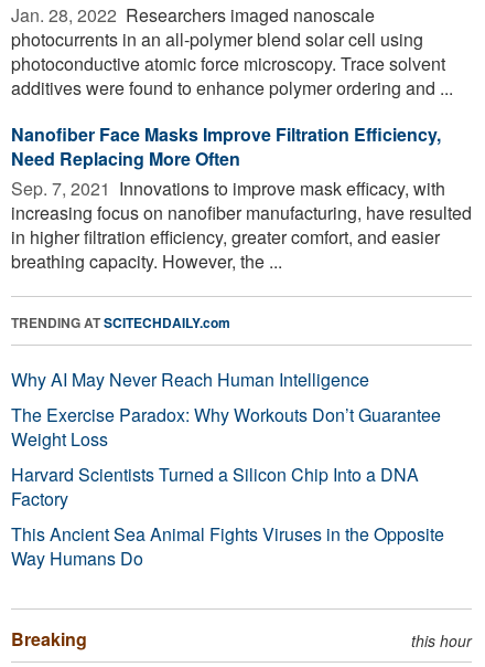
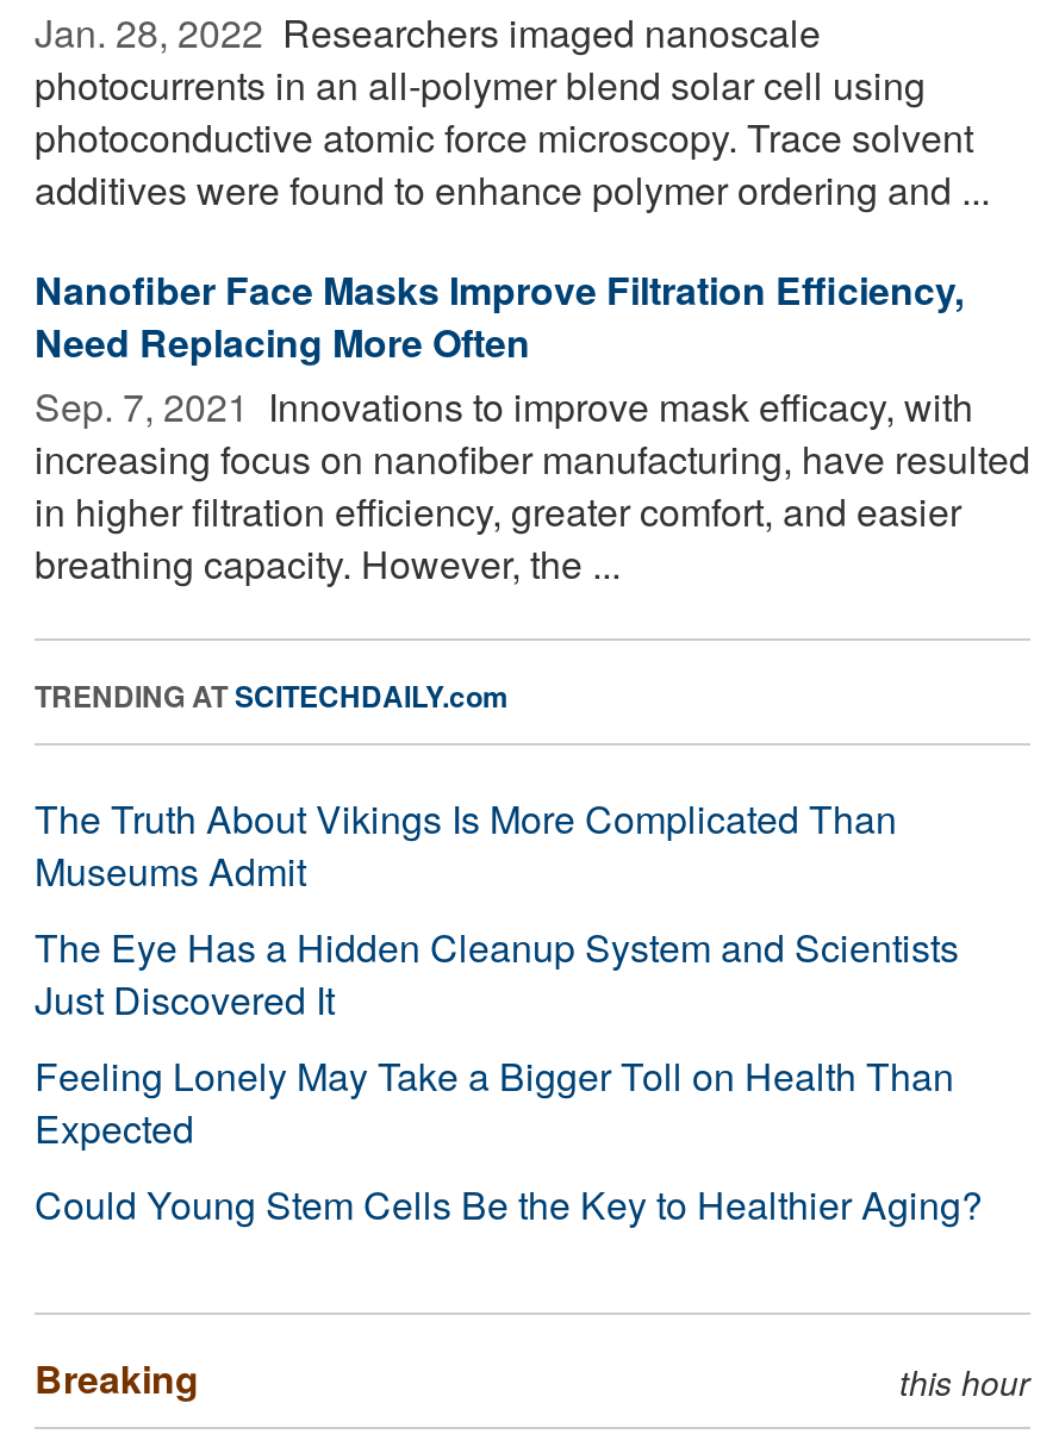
- Why AI May Never Reach Human Intelligence
- The Exercise Paradox: Why Workouts Don’t Guarantee
- Weight Loss
- Harvard Scientists Turned a Silicon Chip Into a DNA
- Factory
- This Ancient Sea Animal Fights Viruses in the Opposite
- Way Humans Do
+ The Truth About Vikings Is More Complicated Than
+ Museums Admit
+ The Eye Has a Hidden Cleanup System and Scientists
+ Just Discovered It
+ Feeling Lonely May Take a Bigger Toll on Health Than
+ Expected
+ Could Young Stem Cells Be the Key to Healthier Aging?
